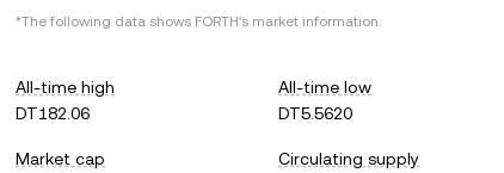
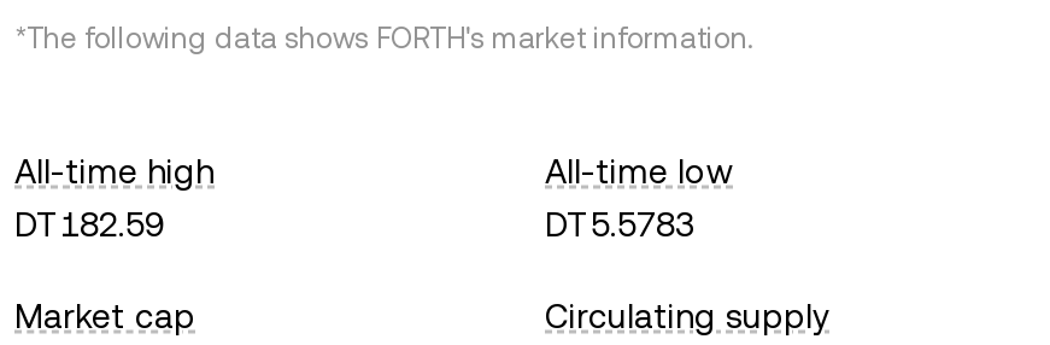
- DT182.06
+ DT182.59

- DT5.5620
+ DT5.5783
